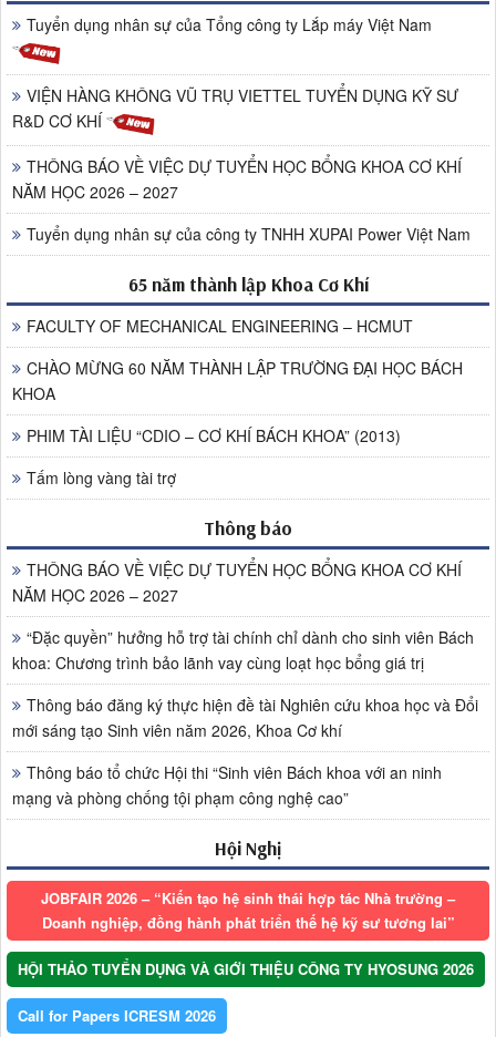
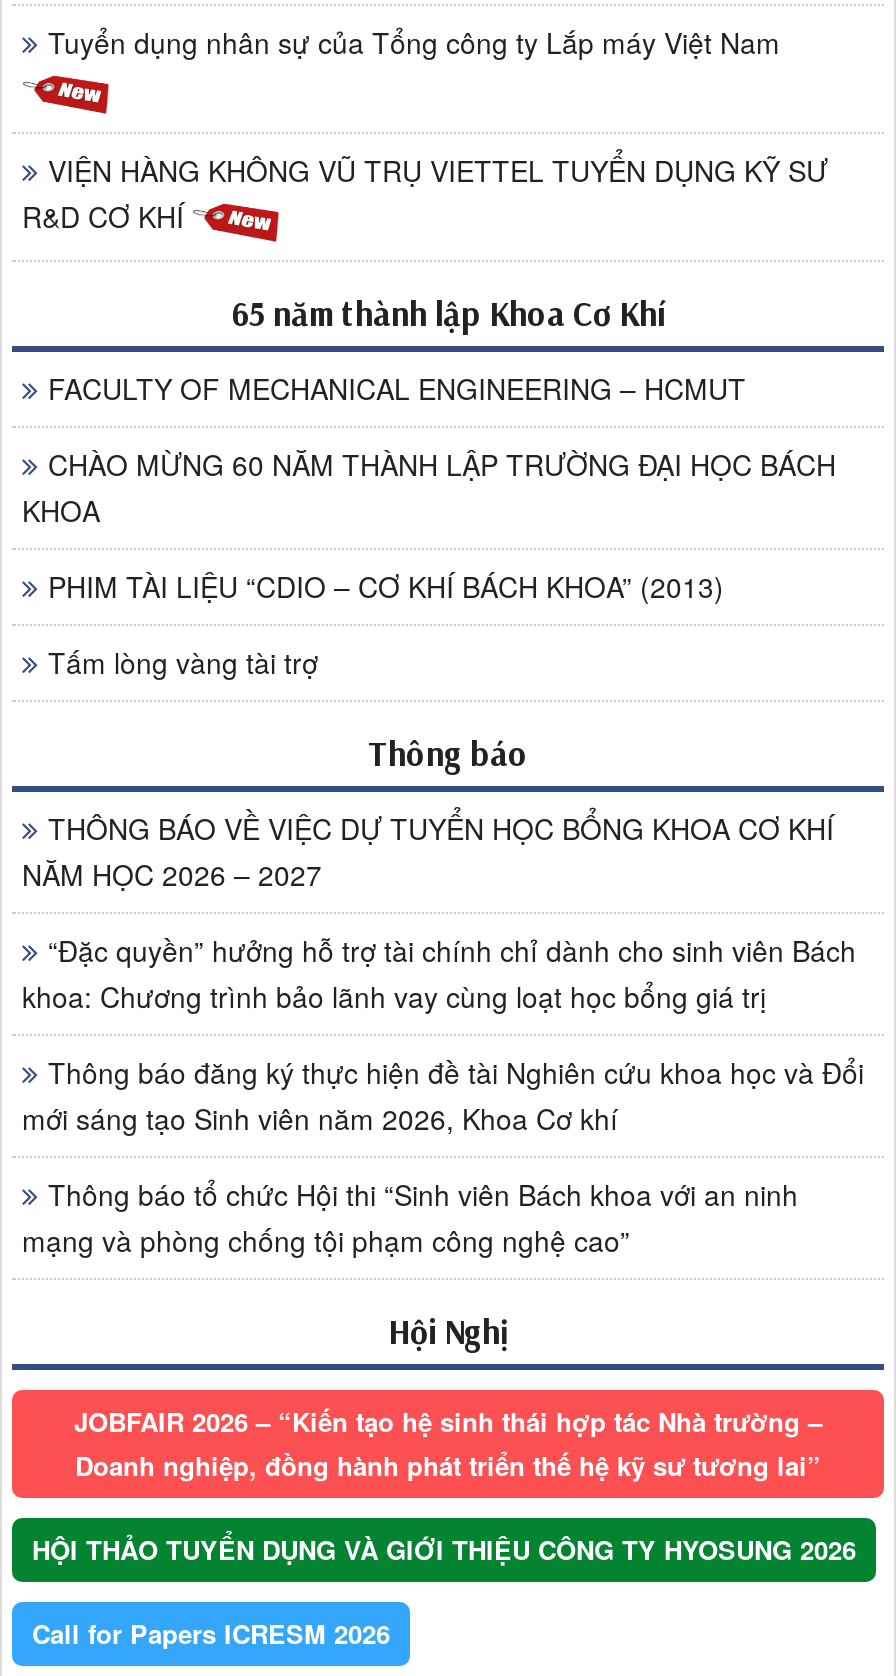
- THÔNG BÁO VỀ VIỆC DỰ TUYỂN HỌC BỔNG KHOA CƠ KHÍ
- NĂM HỌC 2026 – 2027
- Tuyển dụng nhân sự của công ty TNHH XUPAI Power Việt Nam
